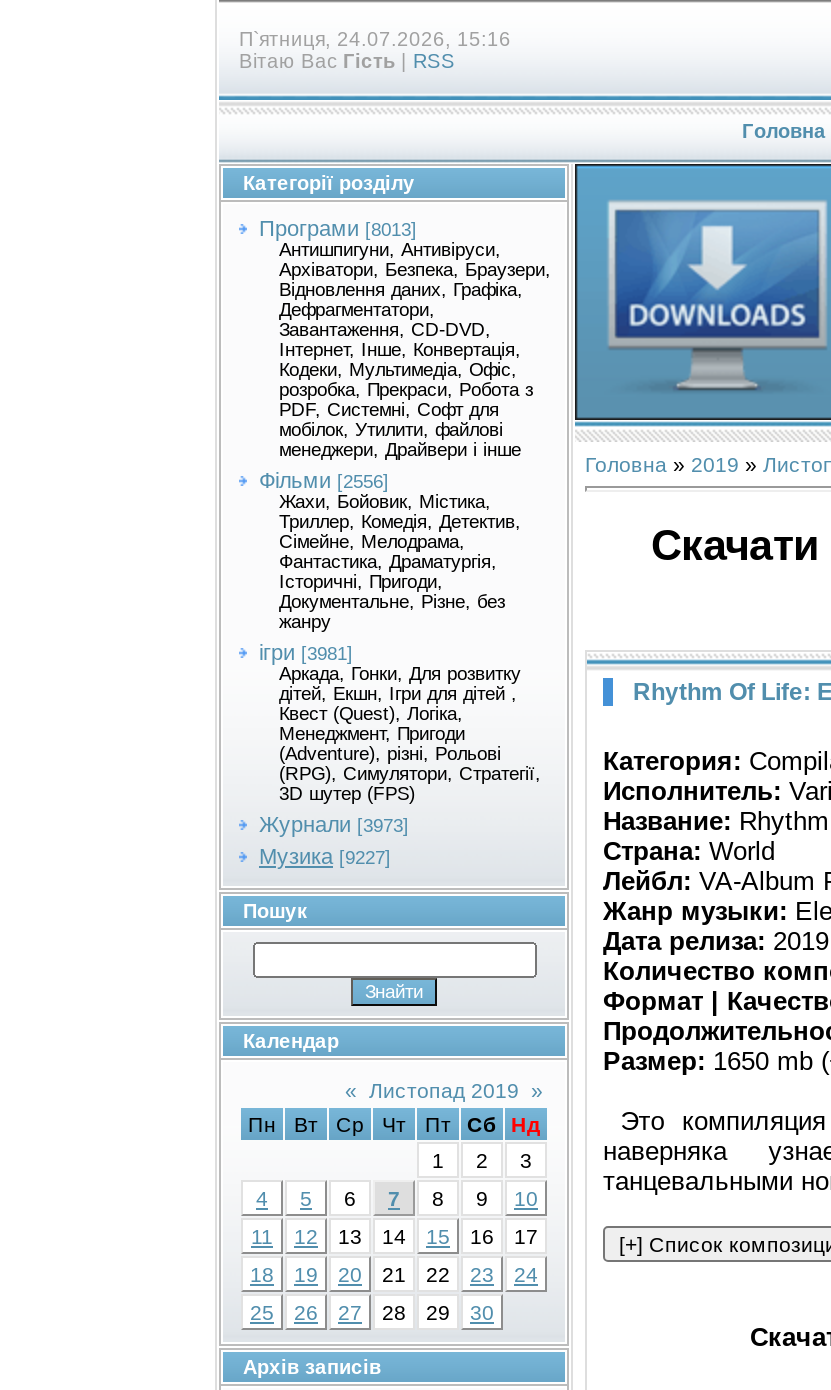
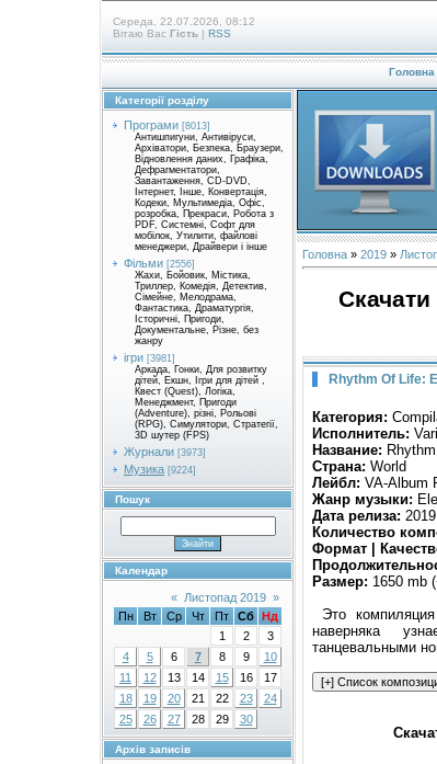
- П`ятниця, 24.07.2026, 15:16
+ Середа, 22.07.2026, 08:12

- Музика [9227]
+ Музика [9224]
